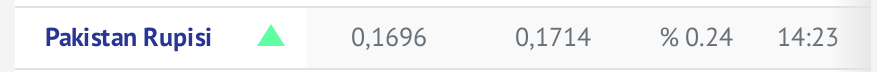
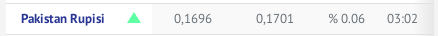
- 0,1714
+ 0,1701

- % 0.24
+ % 0.06

- 14:23
+ 03:02
